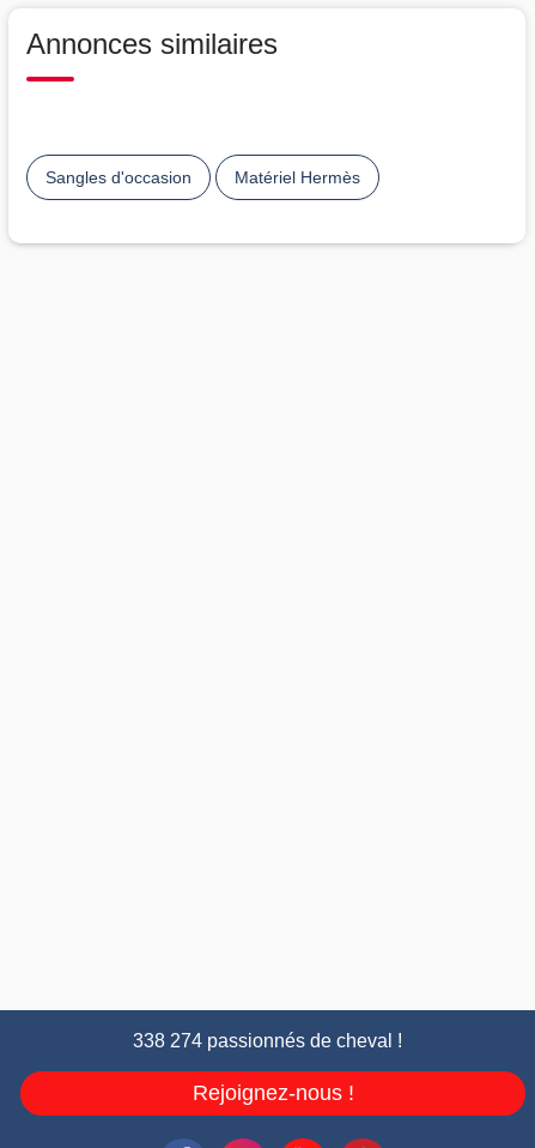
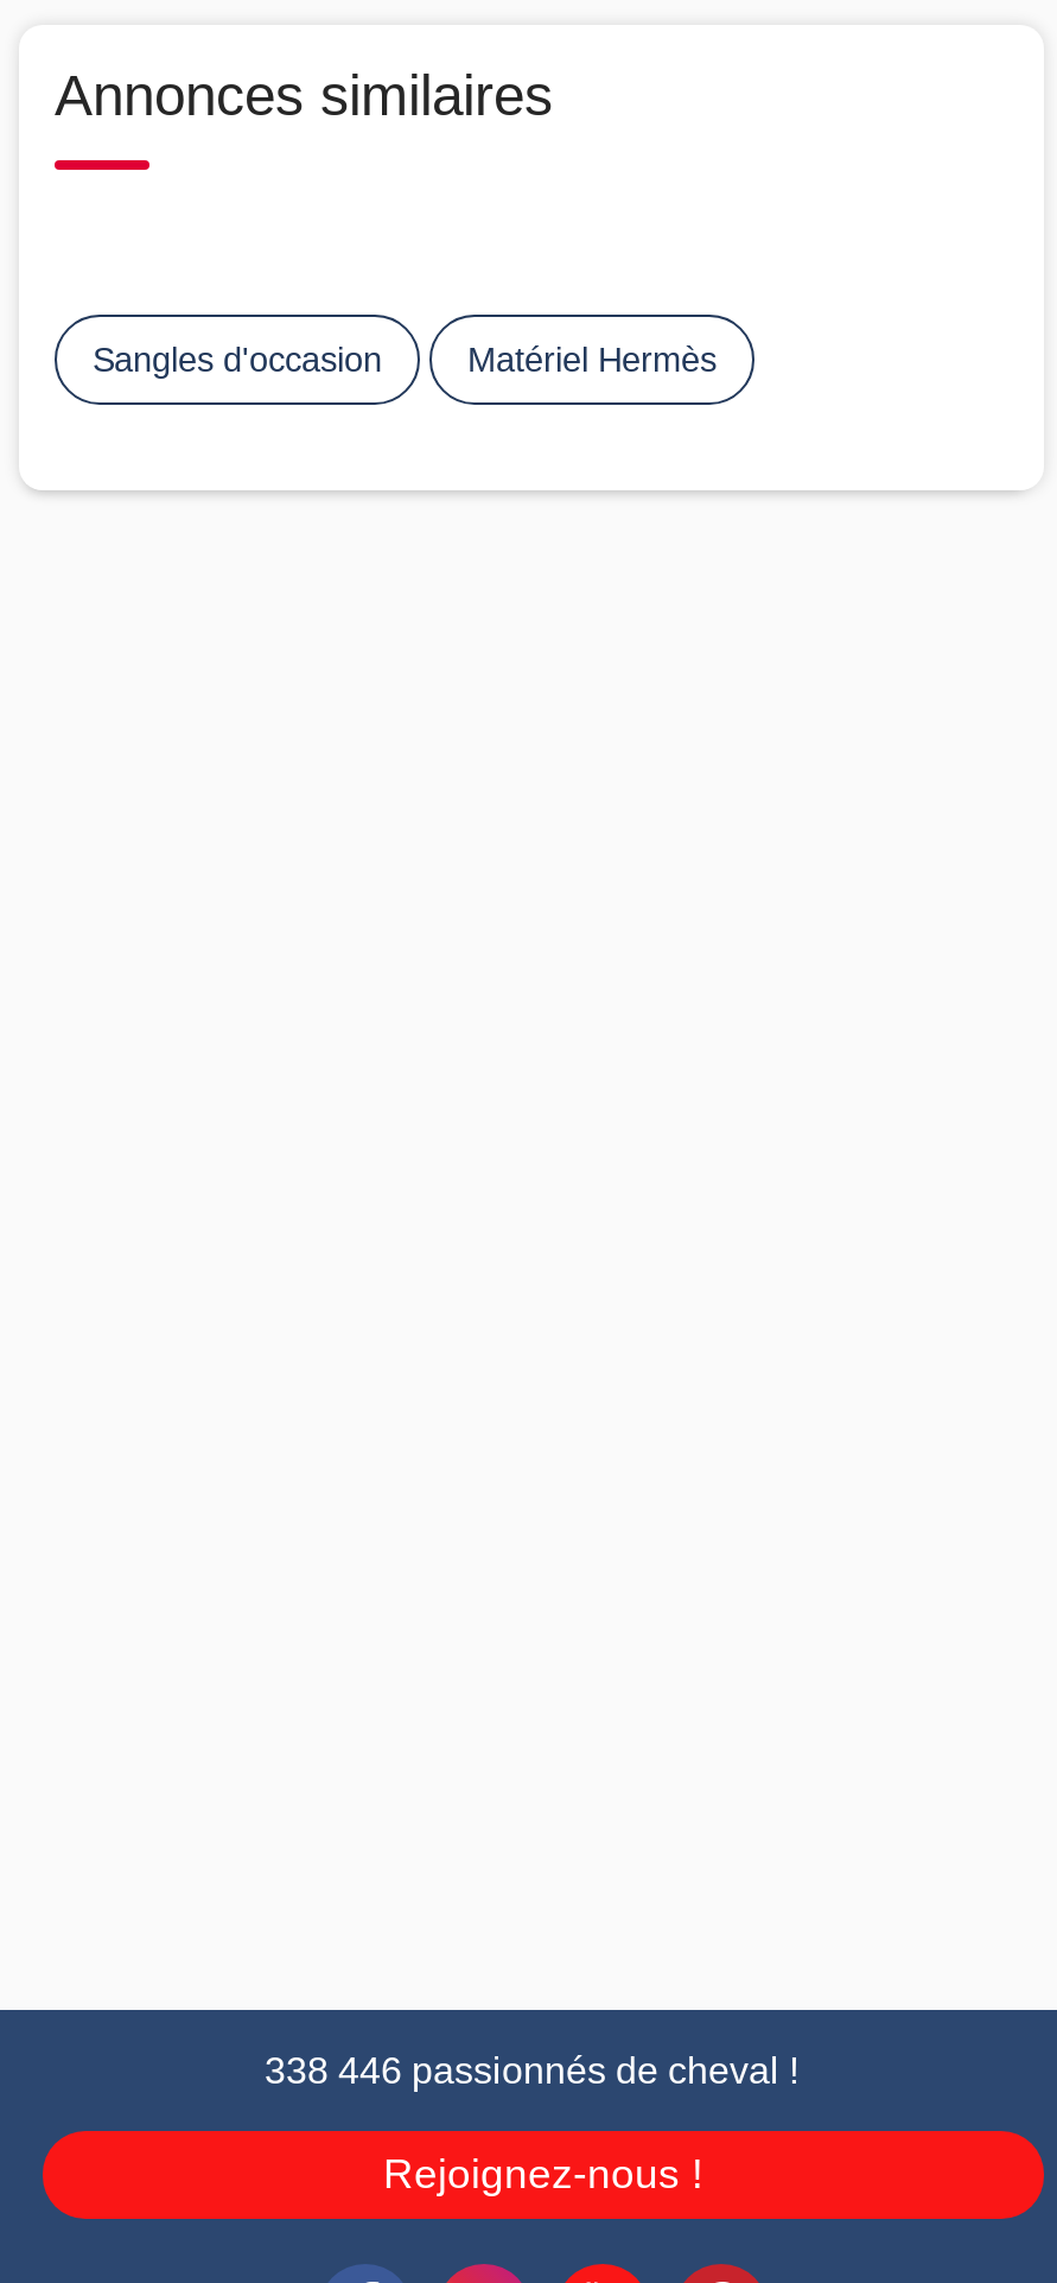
- 338 274 passionnés de cheval !
+ 338 446 passionnés de cheval !
